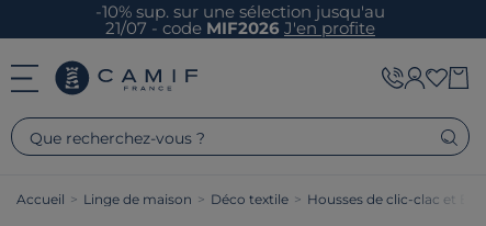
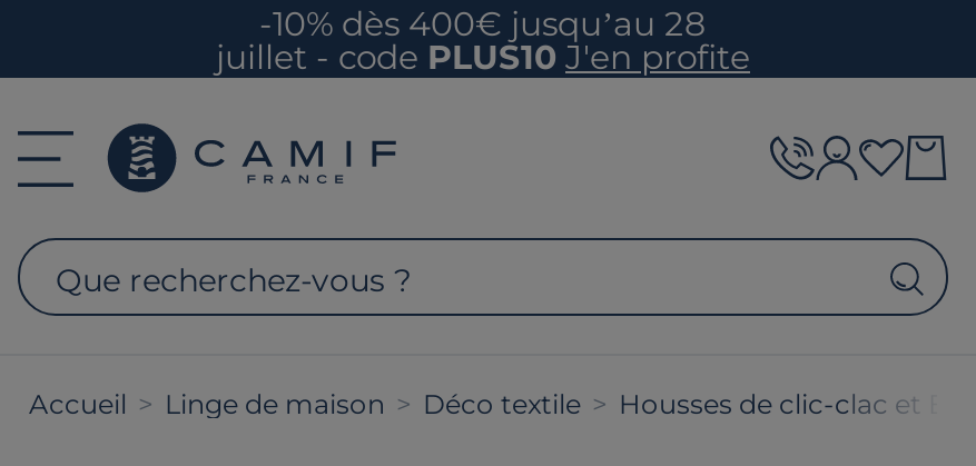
- -10% sup. sur une sélection jusqu'au
- 21/07 - codeMIF2026 J'en profite
+ -10% dès 400€ jusqu’au 28
+ juillet - codePLUS10 J'en profite
